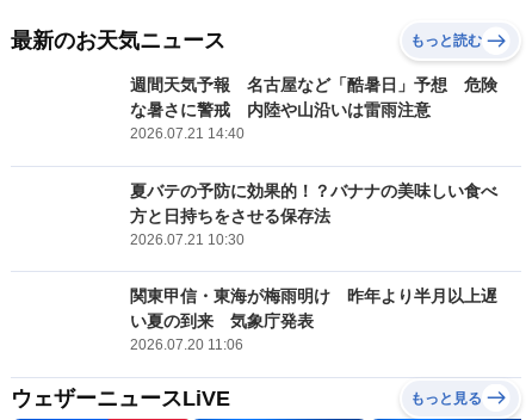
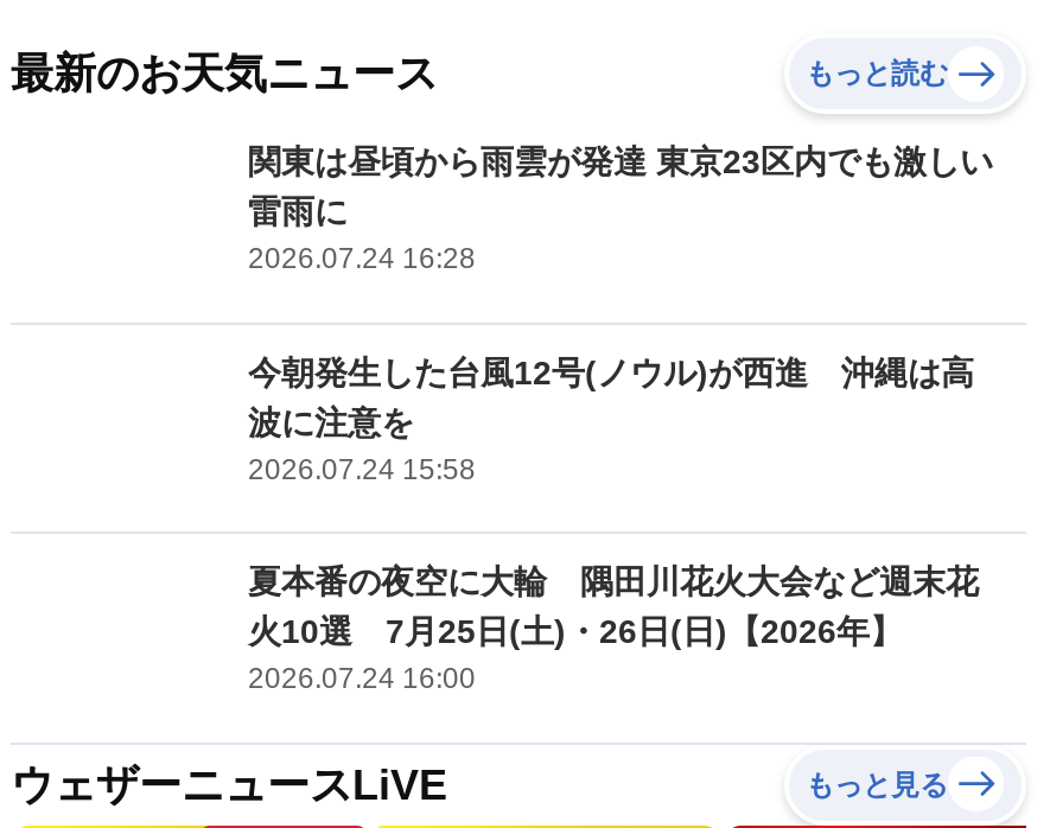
- 週間天気予報 名古屋など「酷暑日」予想 危険
- な暑さに警戒 内陸や山沿いは雷雨注意
- 2026.07.21 14:40
+ 関東は昼頃から雨雲が発達 東京23区内でも激しい
+ 雷雨に
+ 2026.07.24 16:28

- 夏バテの予防に効果的！？バナナの美味しい食べ
- 方と日持ちをさせる保存法
- 2026.07.21 10:30
+ 今朝発生した台風12号(ノウル)が西進 沖縄は高
+ 波に注意を
+ 2026.07.24 15:58

- 関東甲信・東海が梅雨明け 昨年より半月以上遅
- い夏の到来 気象庁発表
- 2026.07.20 11:06
+ 夏本番の夜空に大輪 隅田川花火大会など週末花
+ 火10選 7月25日(土)・26日(日)【2026年】
+ 2026.07.24 16:00
